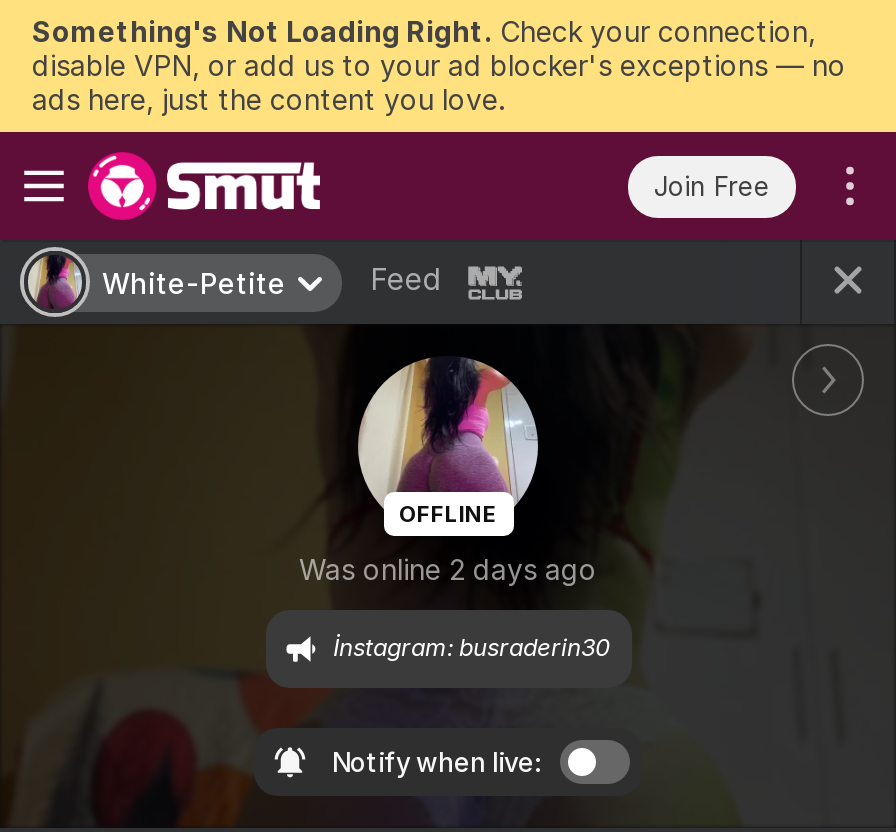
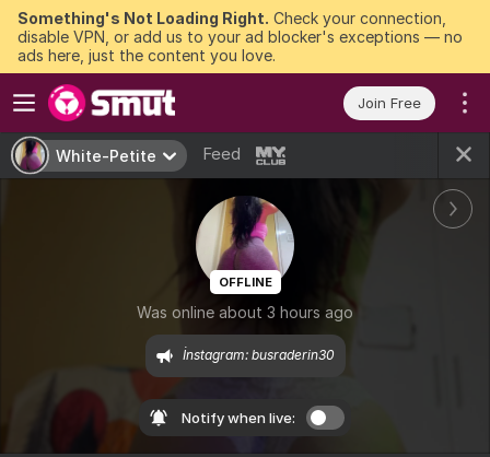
- Was online 2 days ago
+ Was online about 3 hours ago
